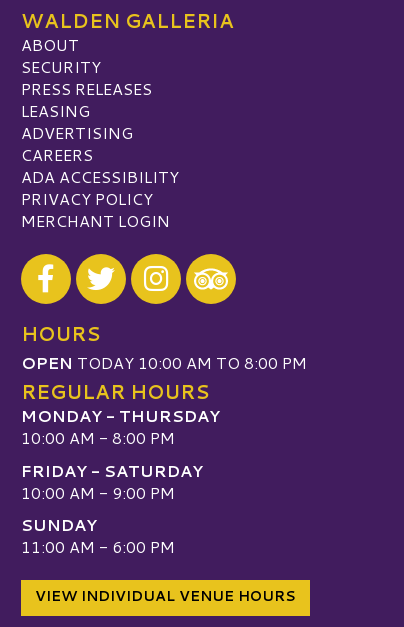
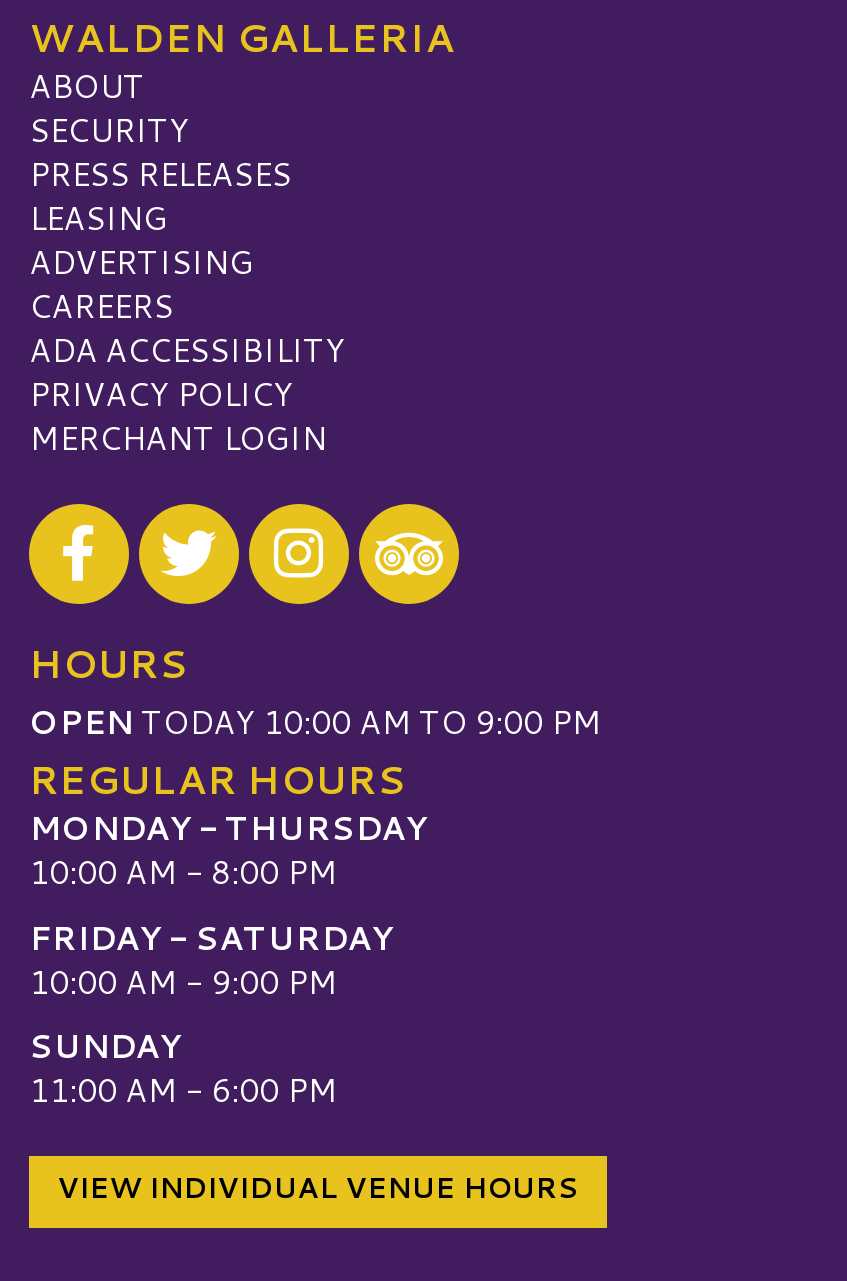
- OPEN TODAY 10:00 AM TO 8:00 PM
+ OPEN TODAY 10:00 AM TO 9:00 PM
